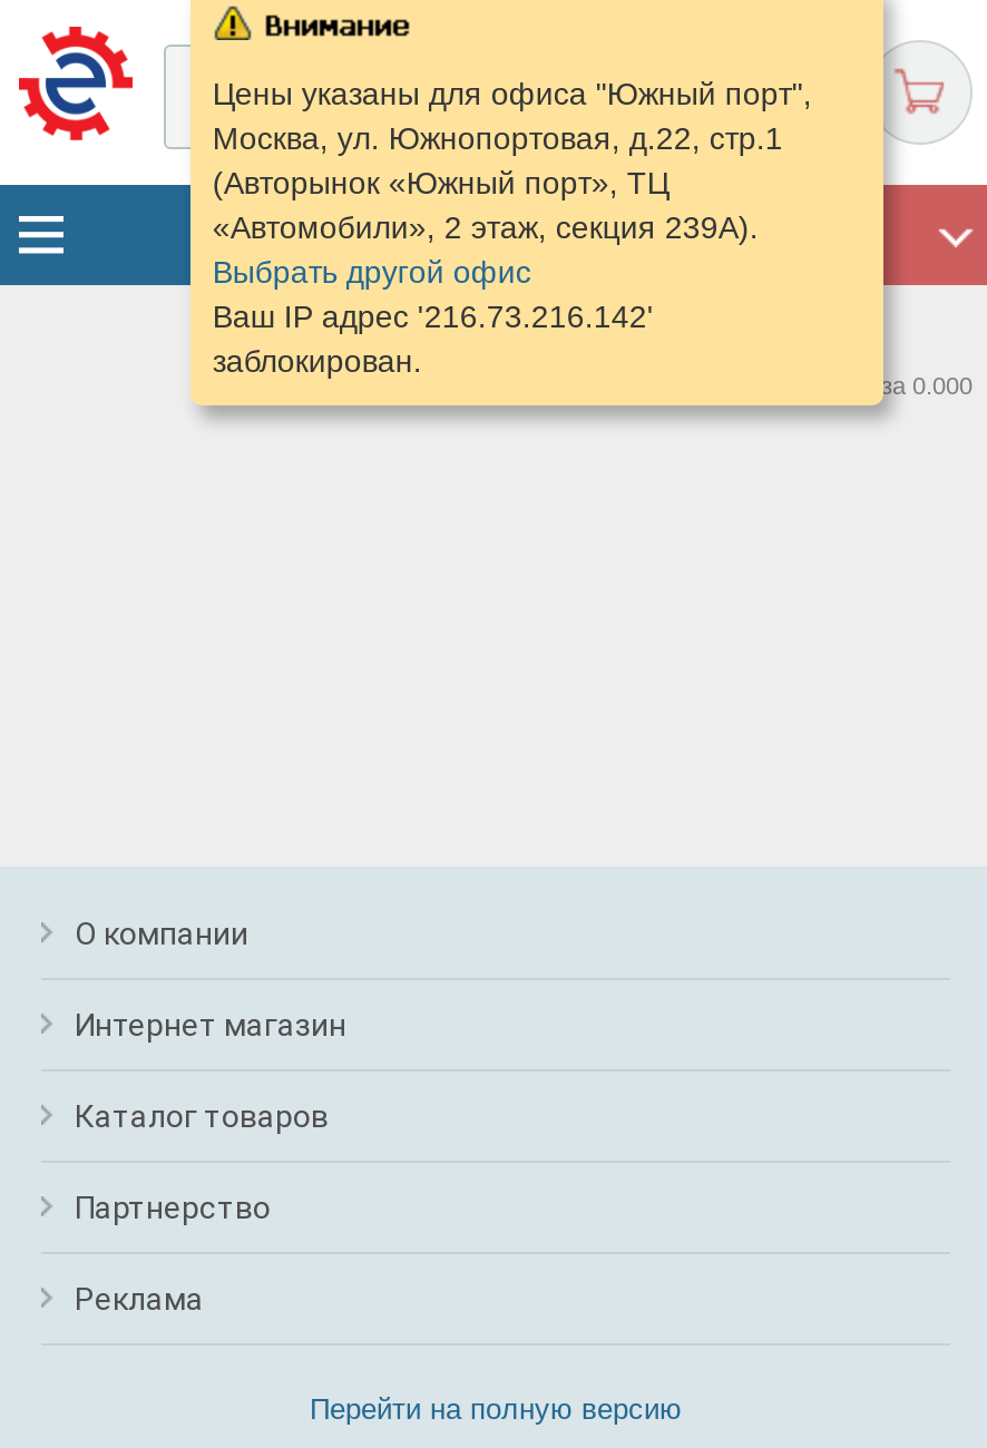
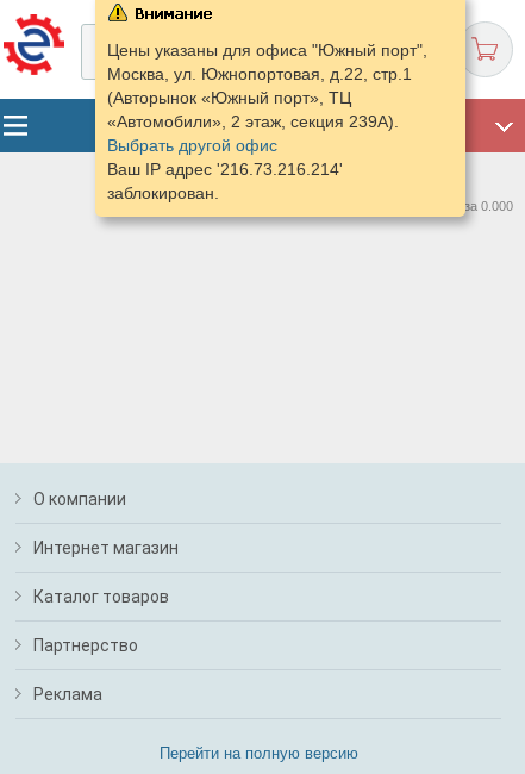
- Ваш IP адрес '216.73.216.142'
+ Ваш IP адрес '216.73.216.214'
